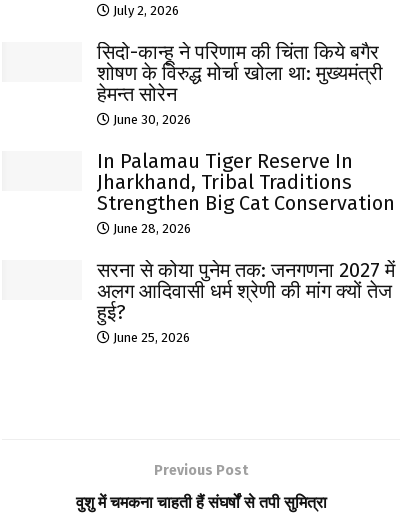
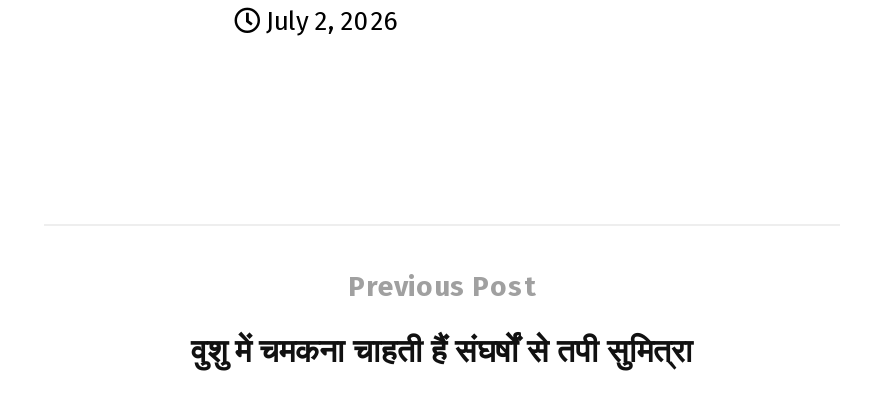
- सिदो-कान्हू ने परिणाम की चिंता किये बगैर
- शोषण के विरुद्ध मोर्चा खोला था: मुख्यमंत्री
- हेमन्त सोरेन
- June 30, 2026
- In Palamau Tiger Reserve In
- Jharkhand, Tribal Traditions
- Strengthen Big Cat Conservation
- June 28, 2026
- सरना से कोया पुनेम तक: जनगणना 2027 में
- अलग आदिवासी धर्म श्रेणी की मांग क्यों तेज
- हुई?
- June 25, 2026
